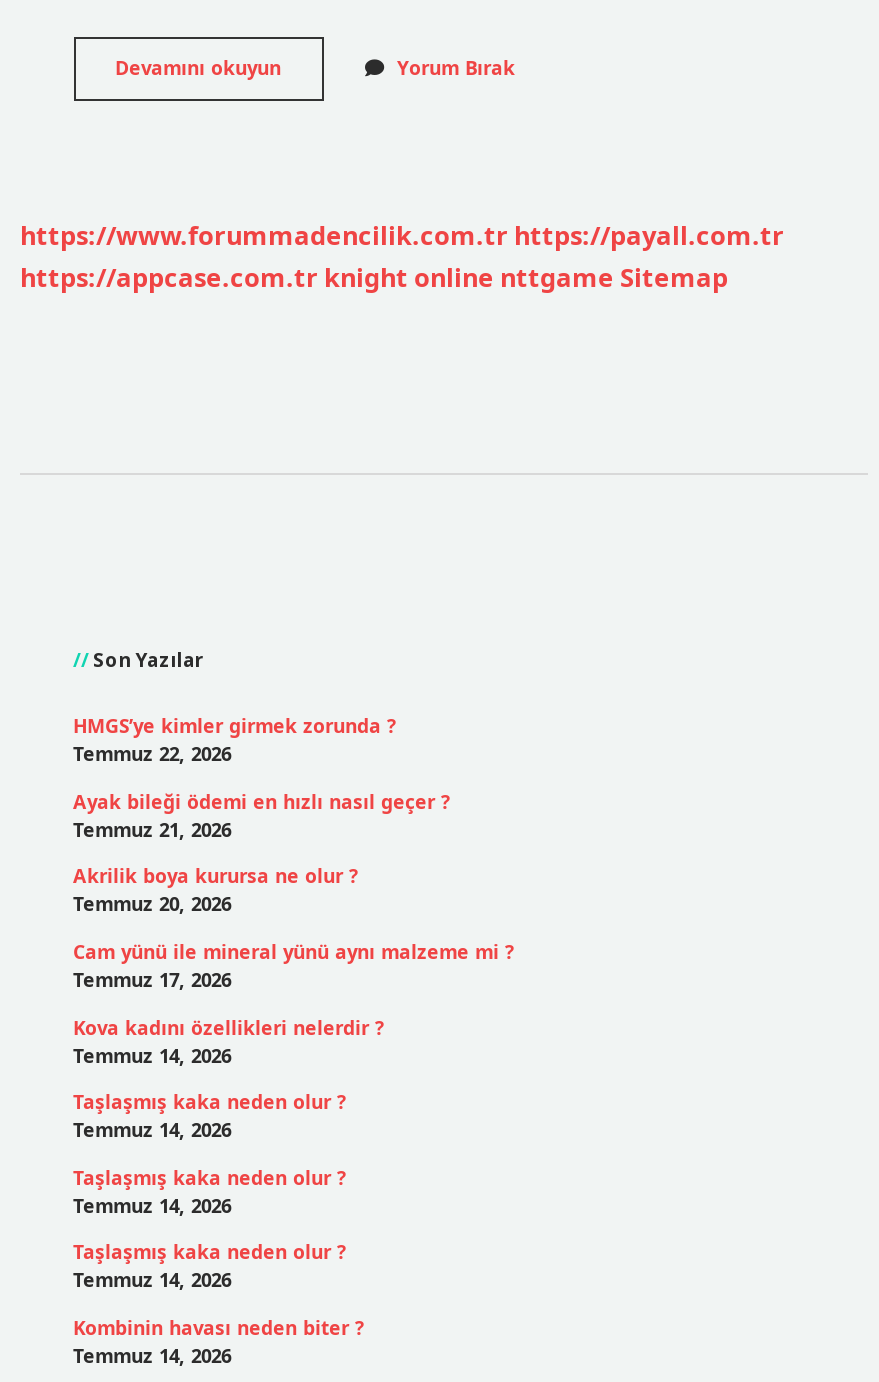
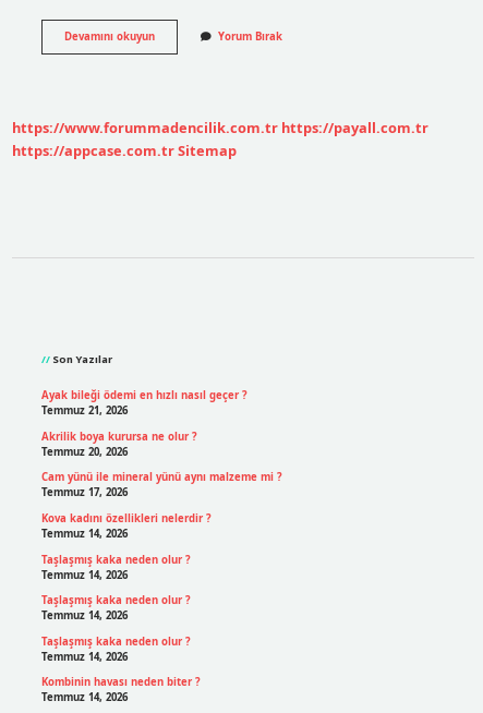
- https://appcase.com.tr knight online nttgame Sitemap
+ https://appcase.com.tr Sitemap

- HMGS’ye kimler girmek zorunda ?
- Temmuz 22, 2026
